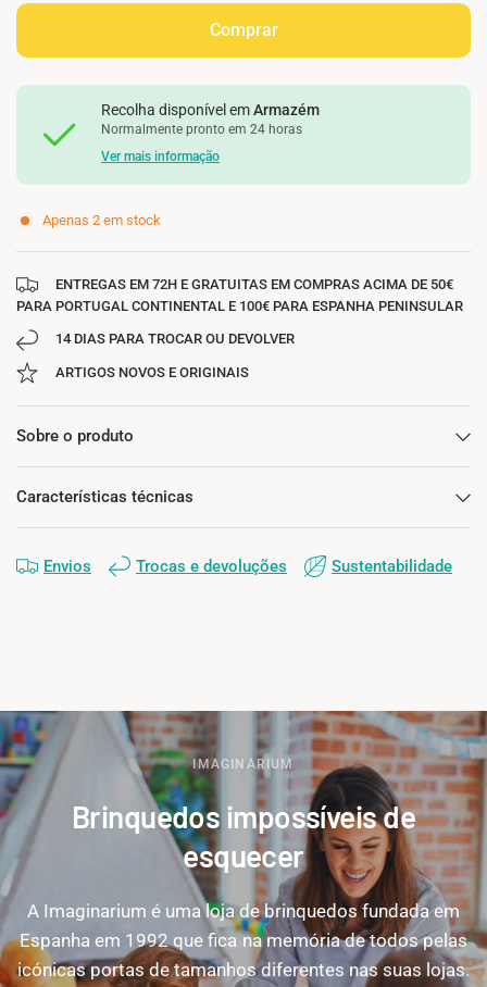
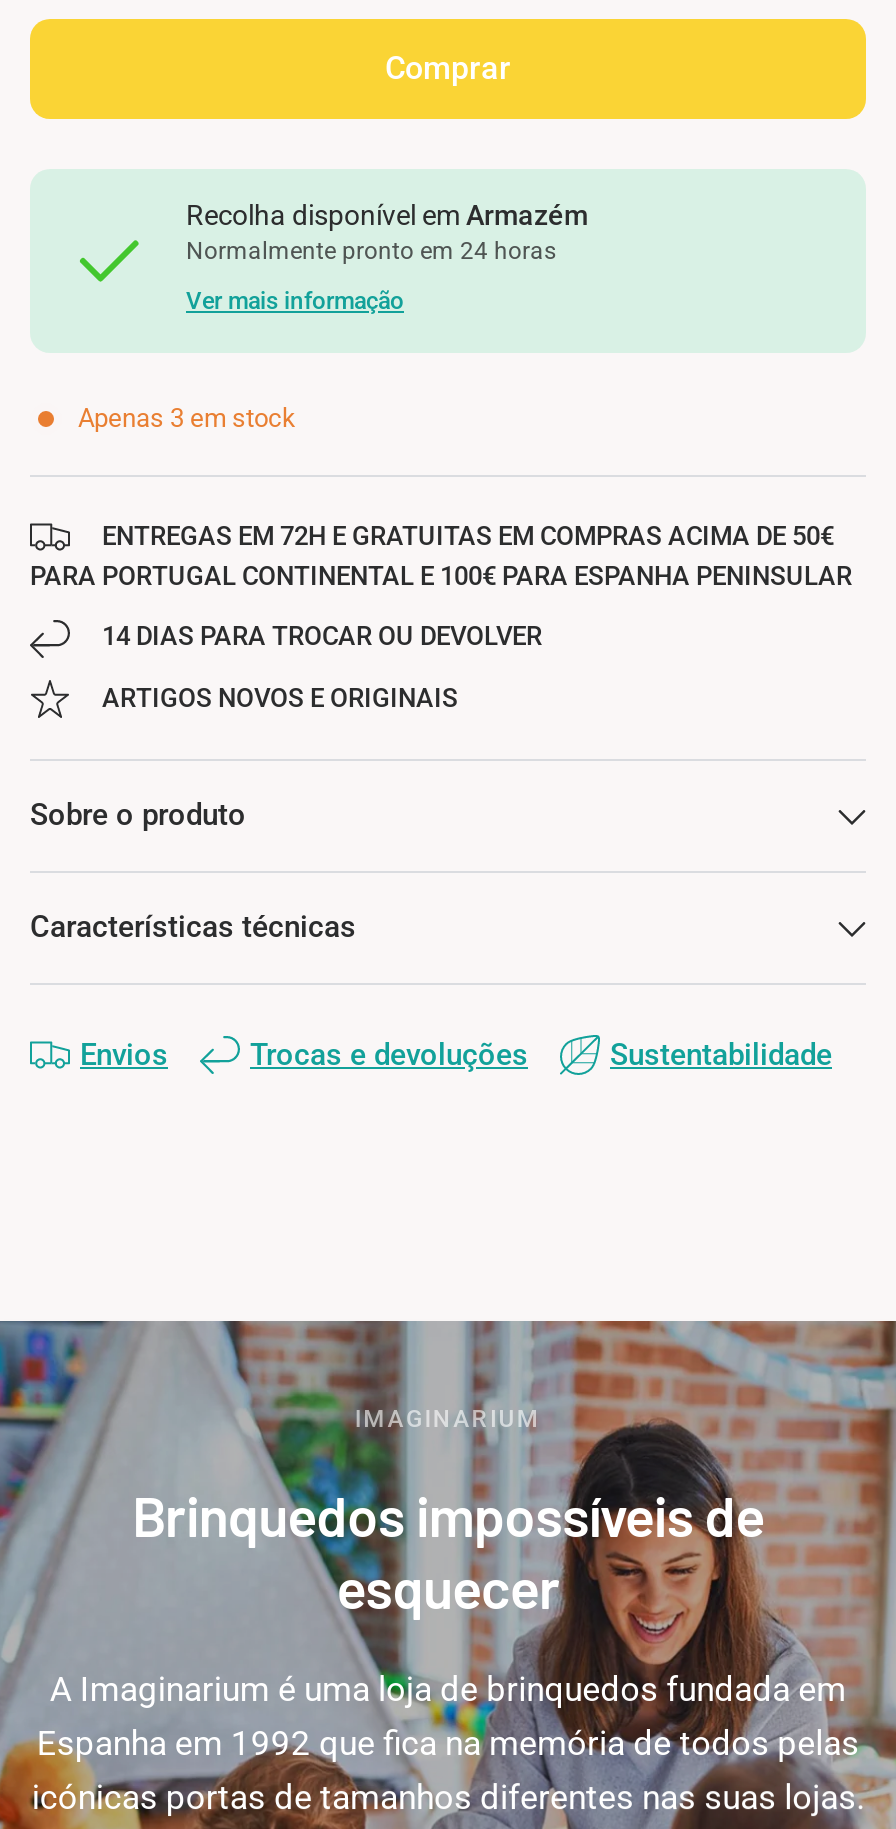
- Apenas 2 em stock
+ Apenas 3 em stock
